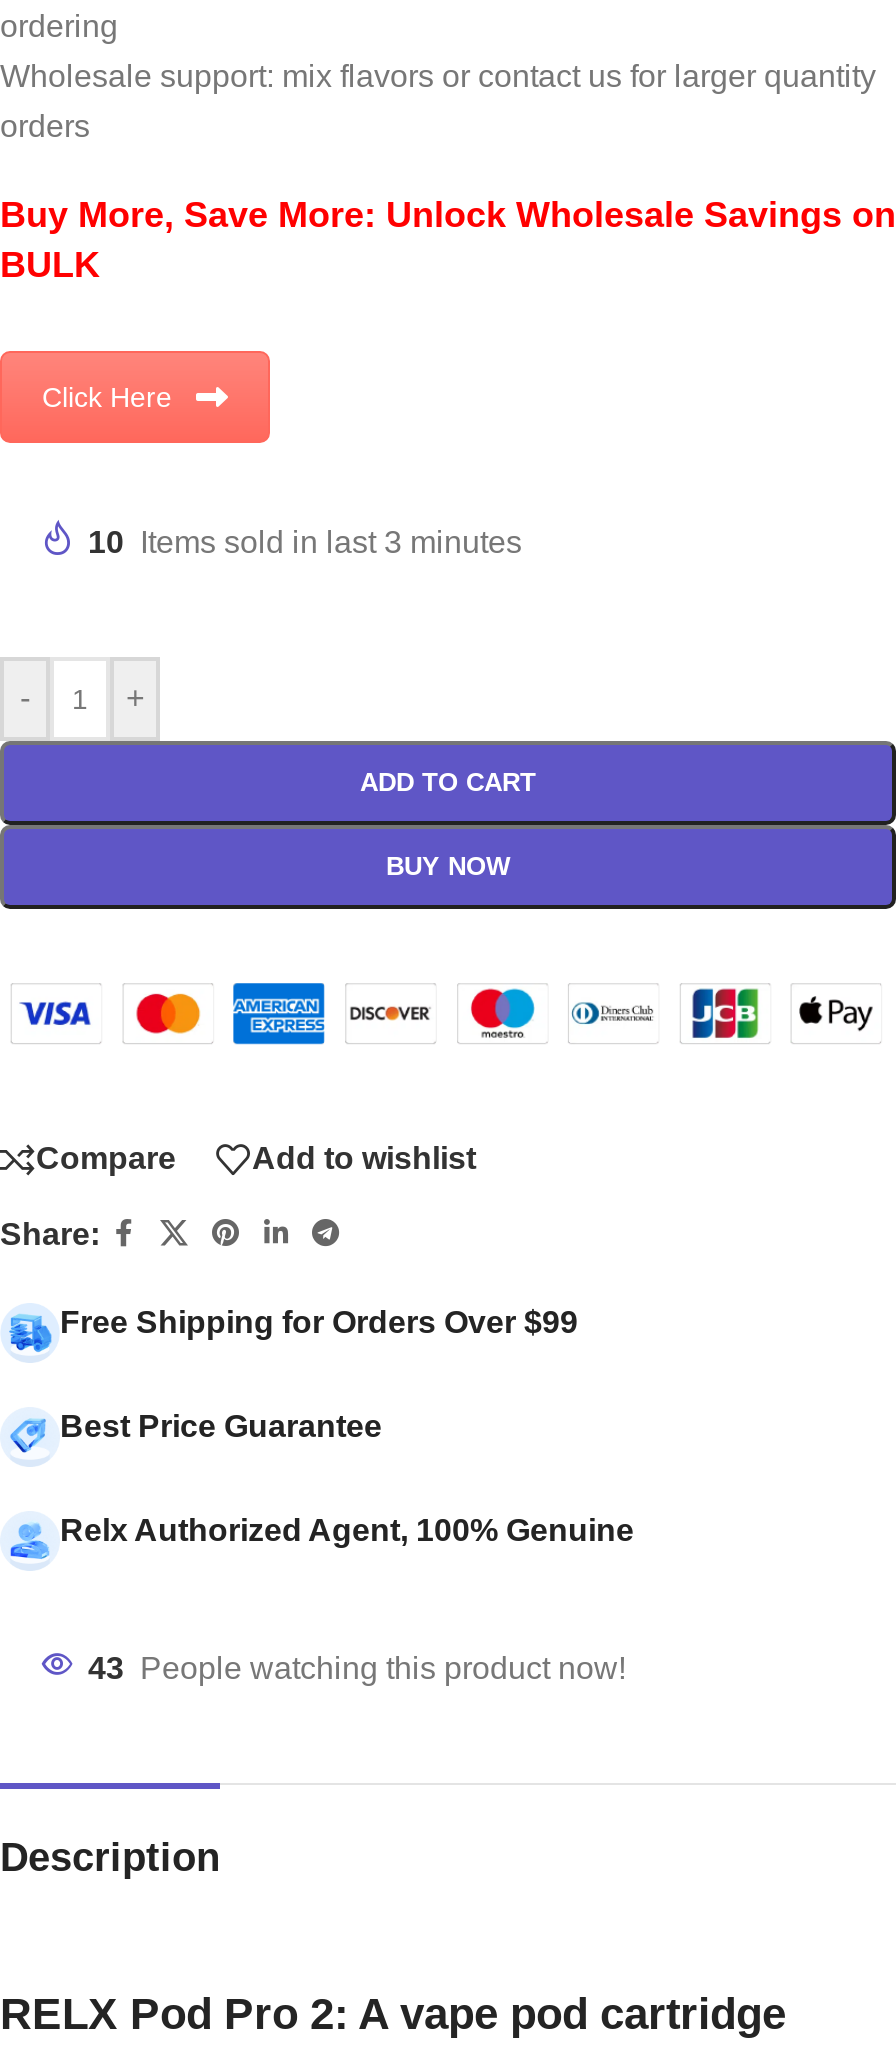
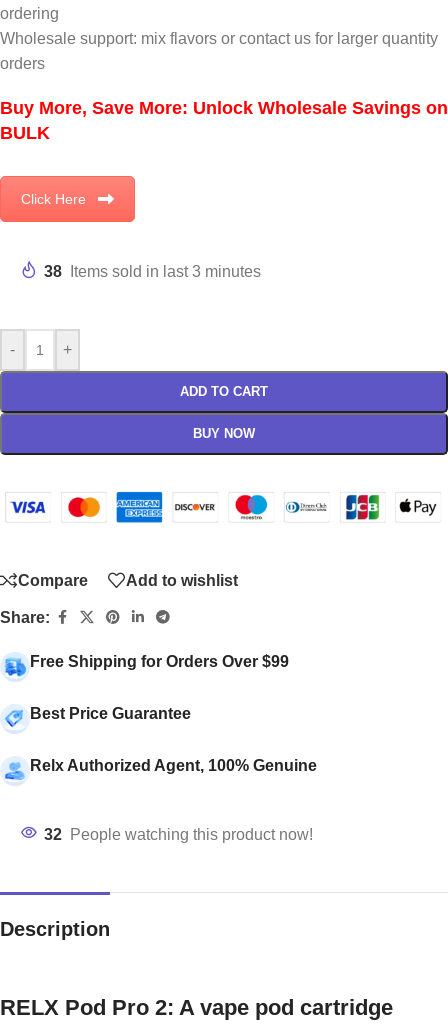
- 10 Items sold in last 3 minutes
+ 38 Items sold in last 3 minutes

- 43 People watching this product now!
+ 32 People watching this product now!
